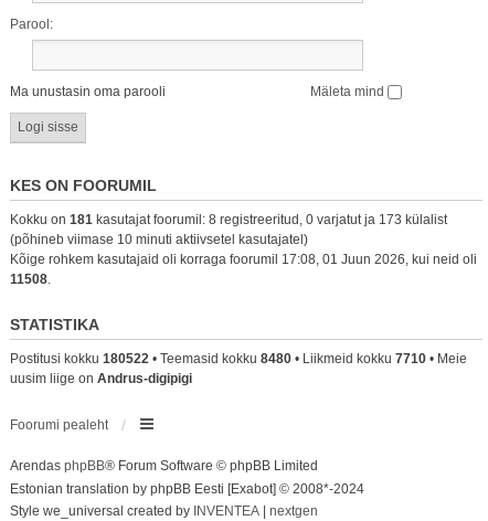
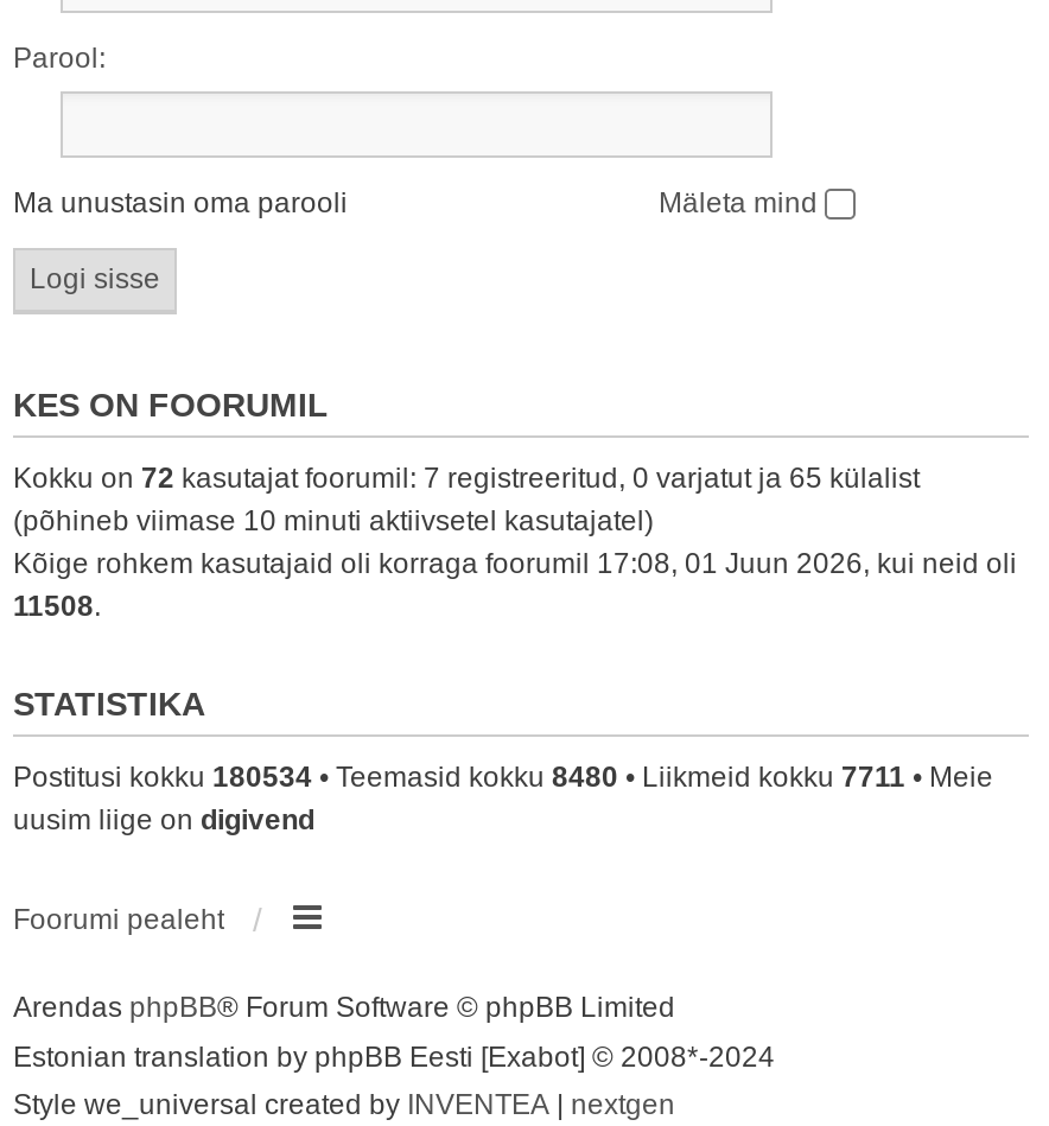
- Kokku on 181 kasutajat foorumil: 8 registreeritud, 0 varjatut ja 173 külalist
+ Kokku on 72 kasutajat foorumil: 7 registreeritud, 0 varjatut ja 65 külalist

- Postitusi kokku 180522 • Teemasid kokku 8480 • Liikmeid kokku 7710 • Meie
+ Postitusi kokku 180534 • Teemasid kokku 8480 • Liikmeid kokku 7711 • Meie

- uusim liige on Andrus-digipigi
+ uusim liige on digivend
